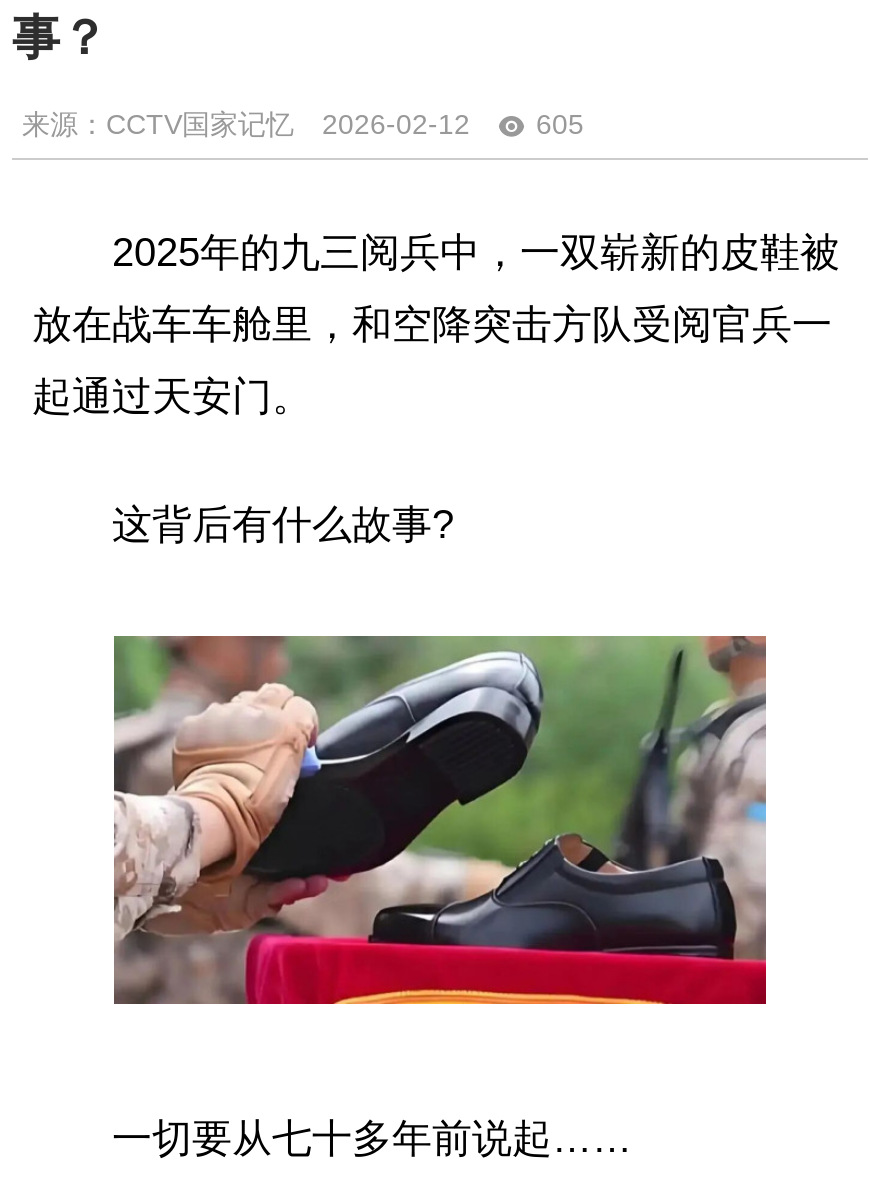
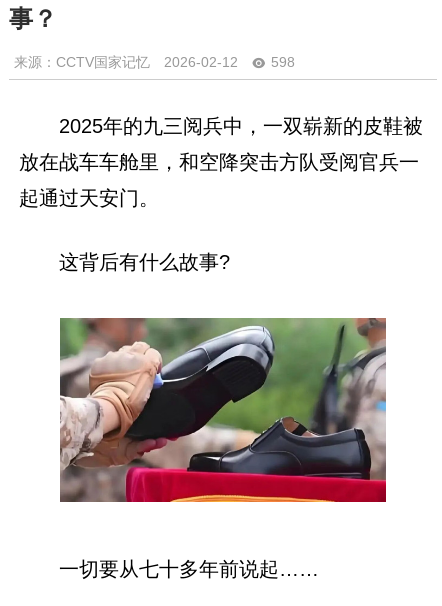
- 605
+ 598
